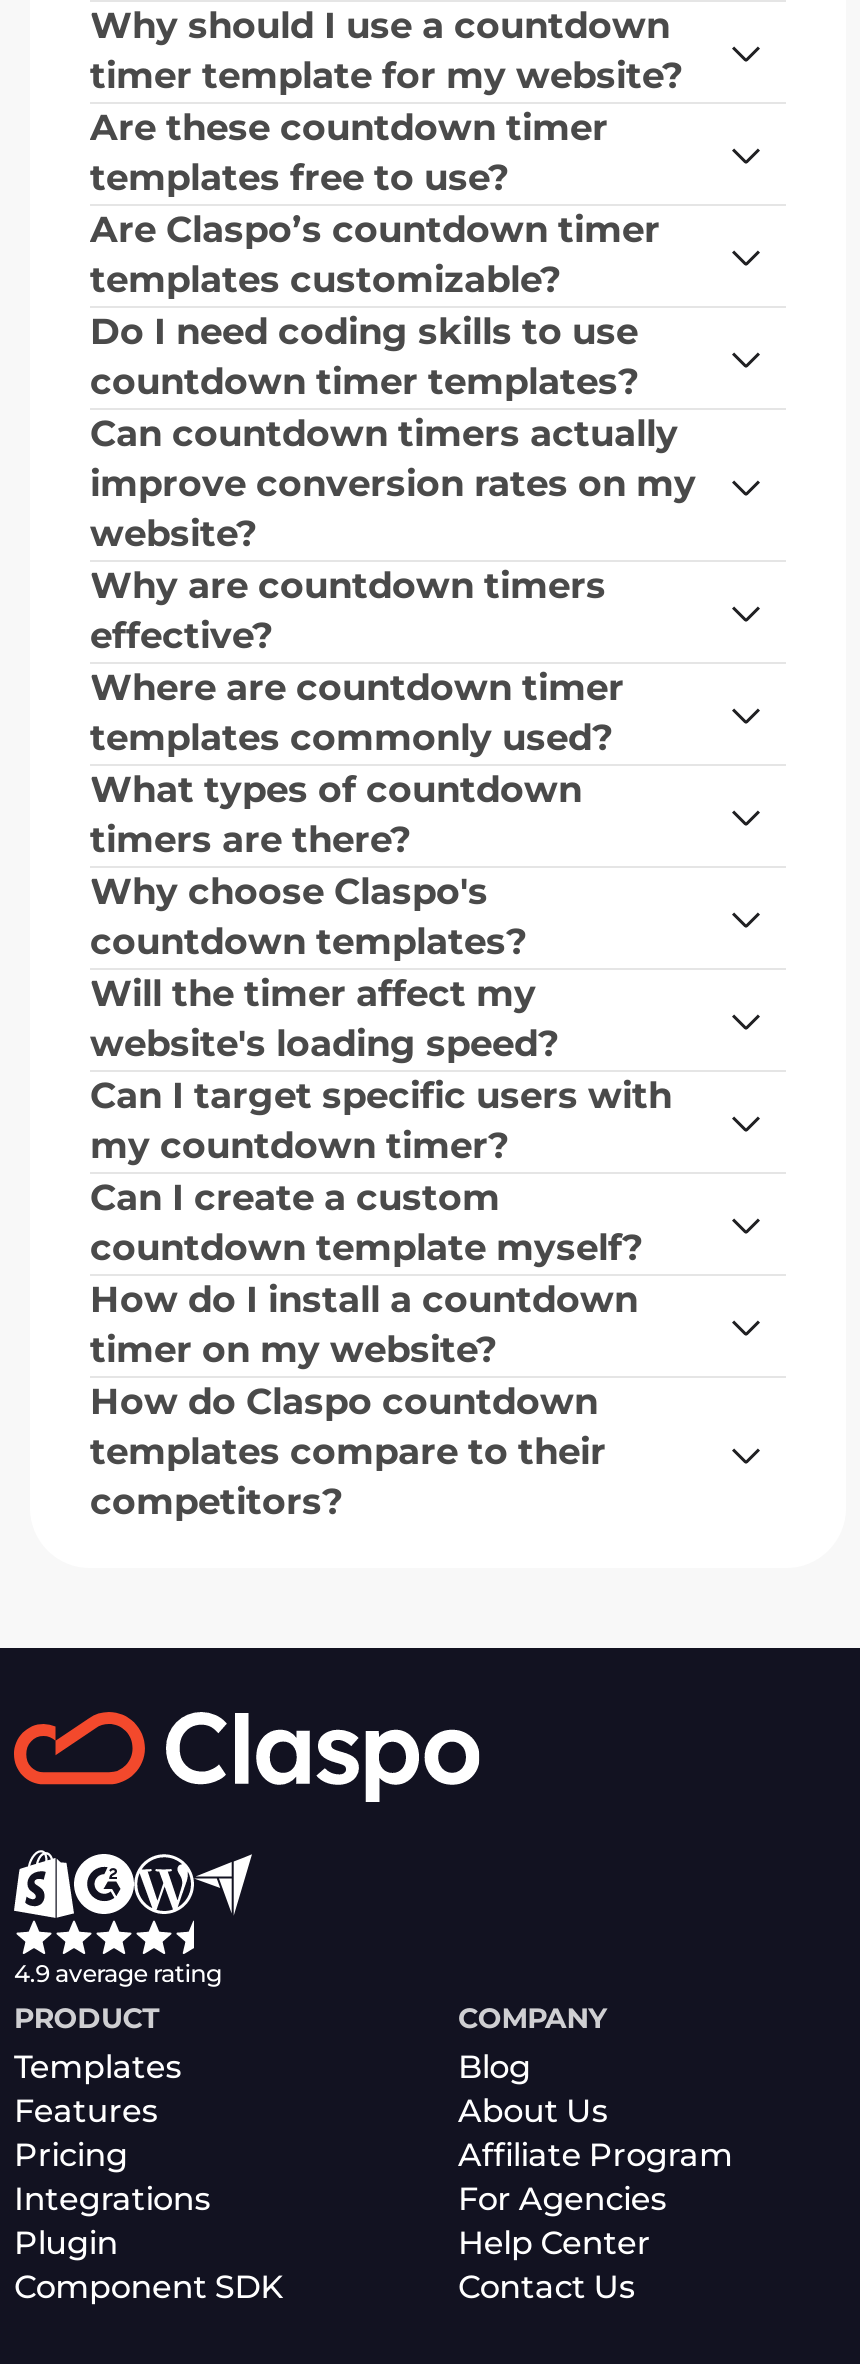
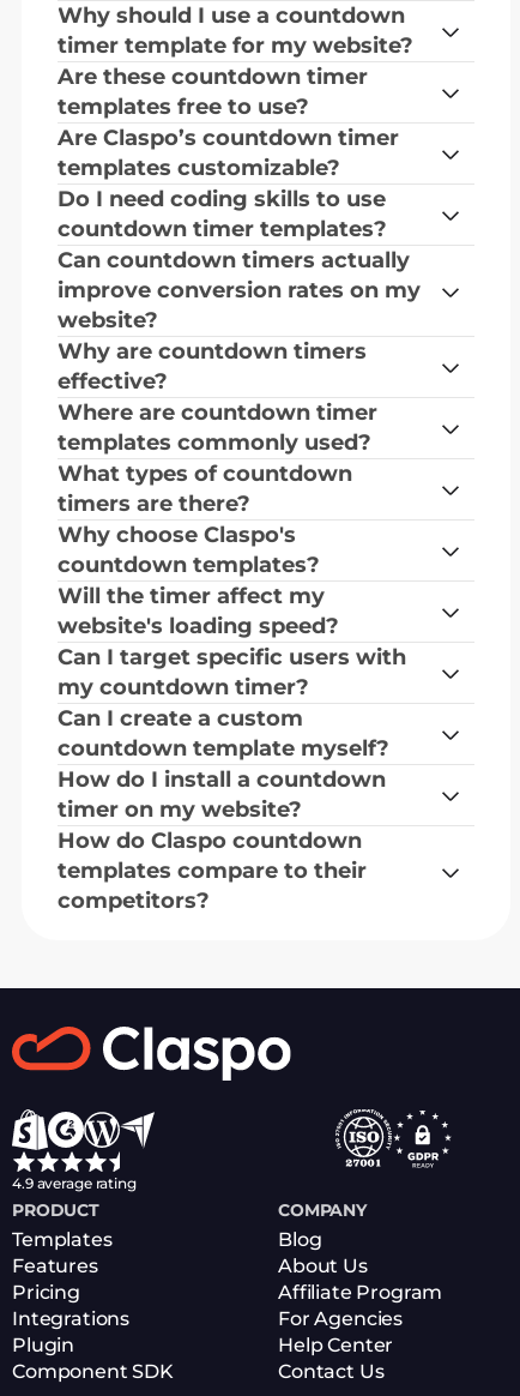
+ [image]
